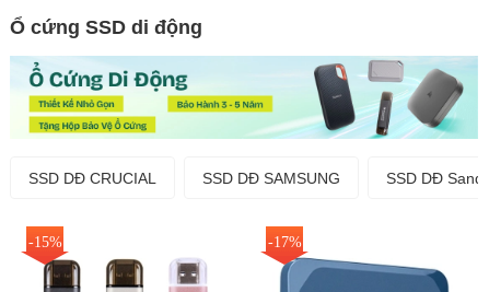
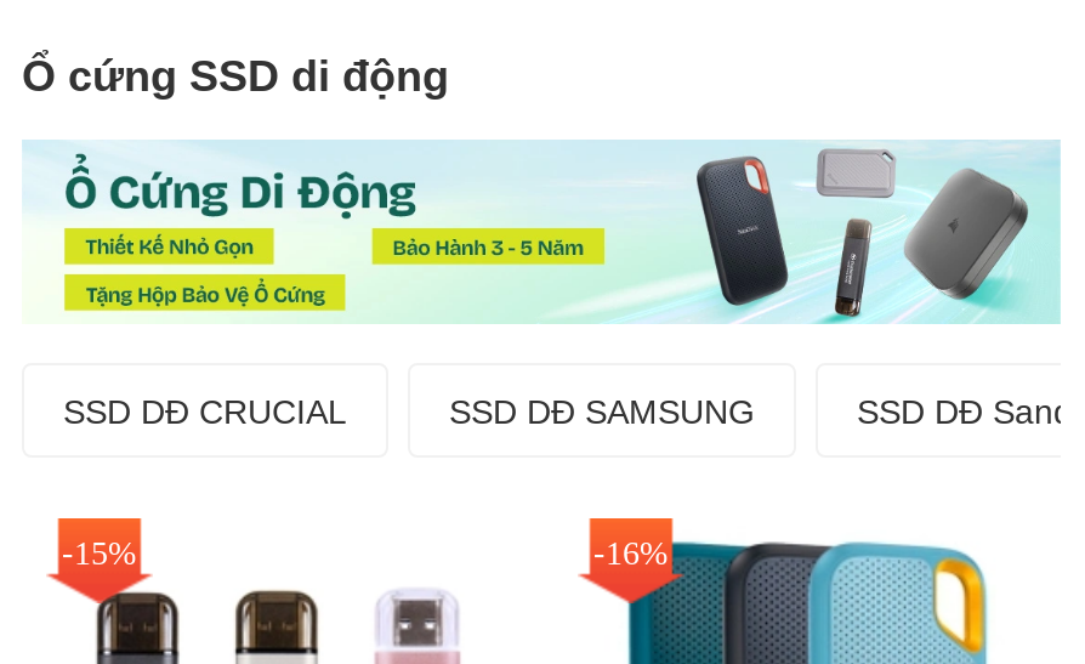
- -17%
+ -16%
